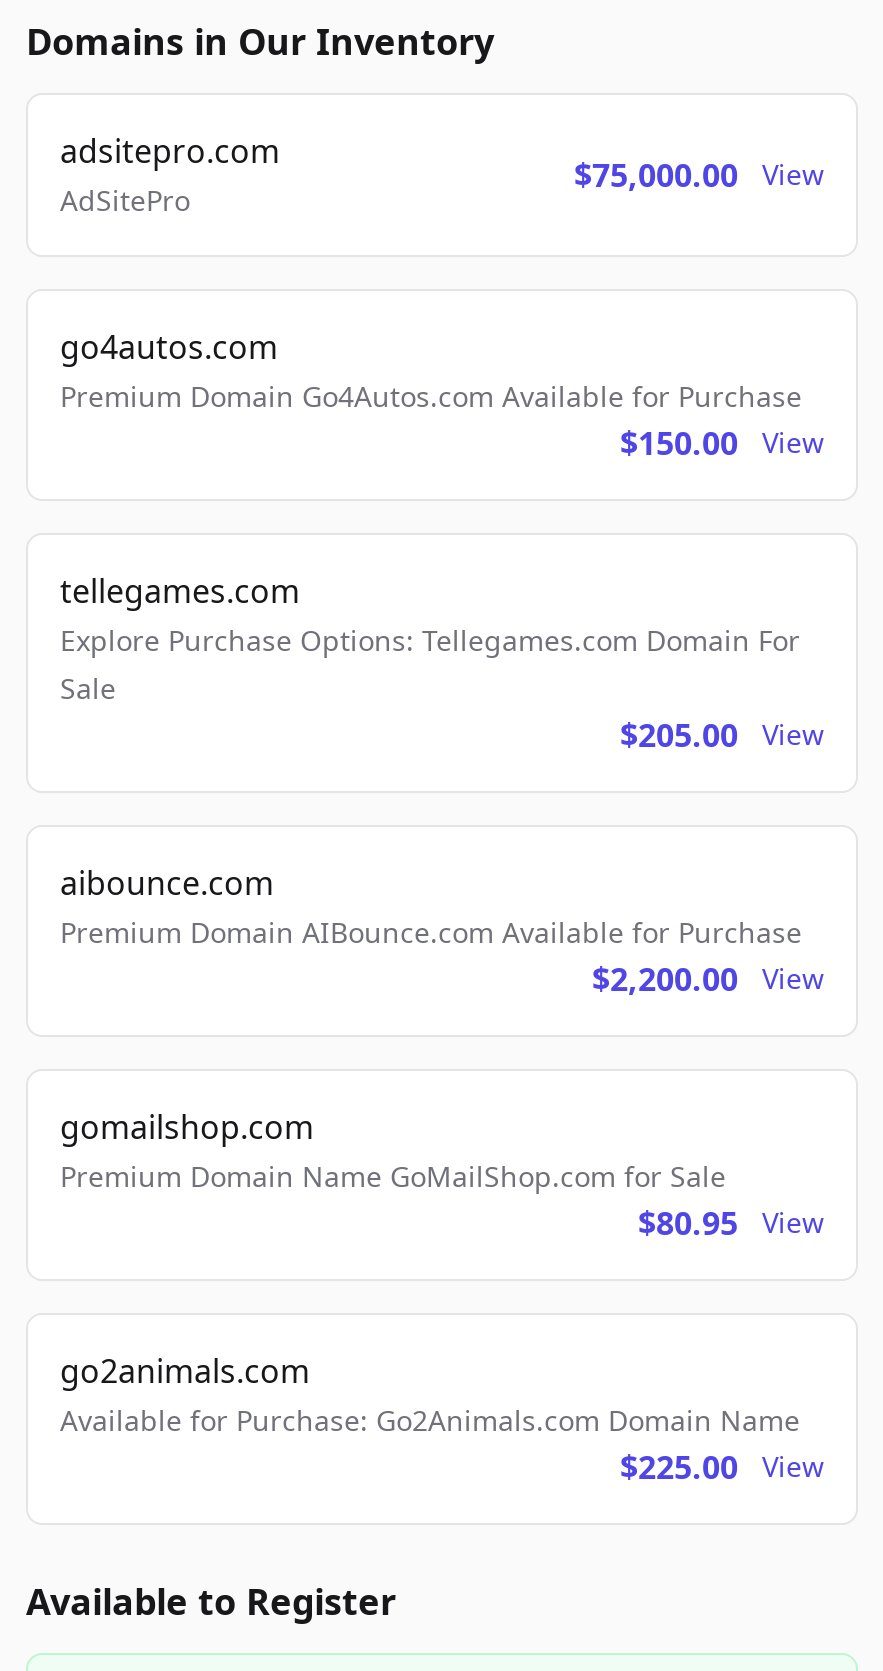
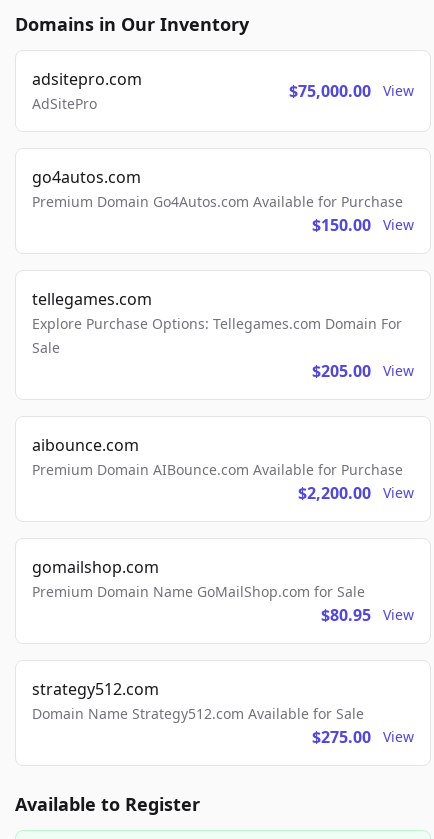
- go2animals.com
- Available for Purchase: Go2Animals.com Domain Name
- $225.00
+ strategy512.com
+ Domain Name Strategy512.com Available for Sale
+ $275.00
